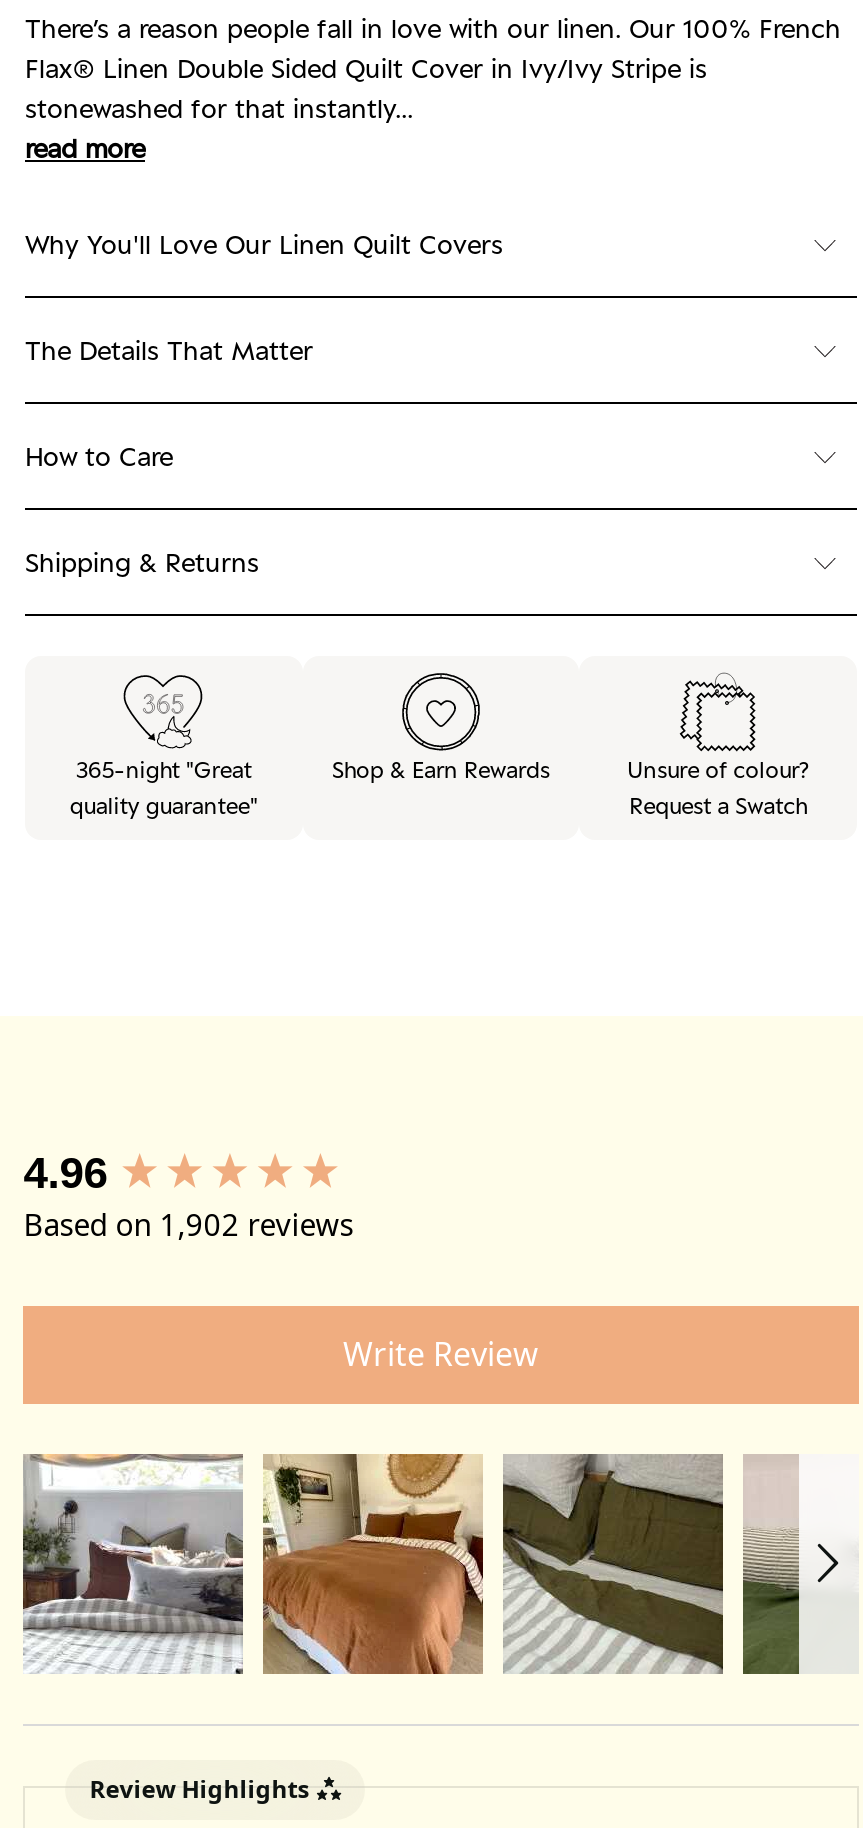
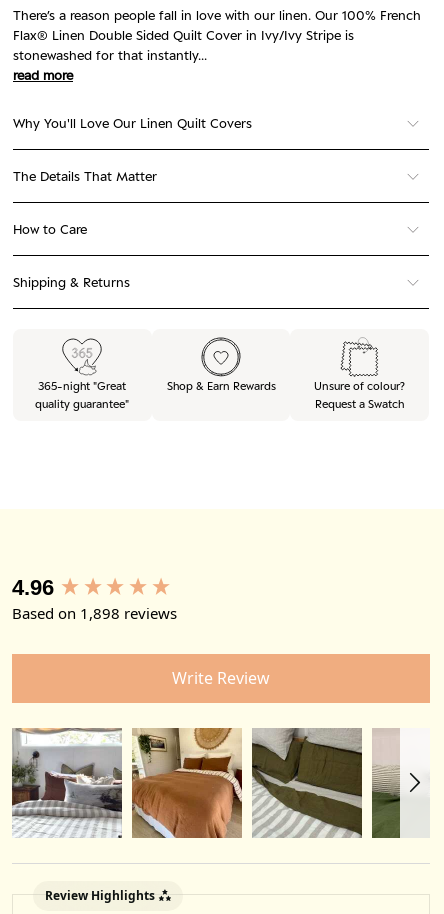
- Based on 1,902 reviews
+ Based on 1,898 reviews
